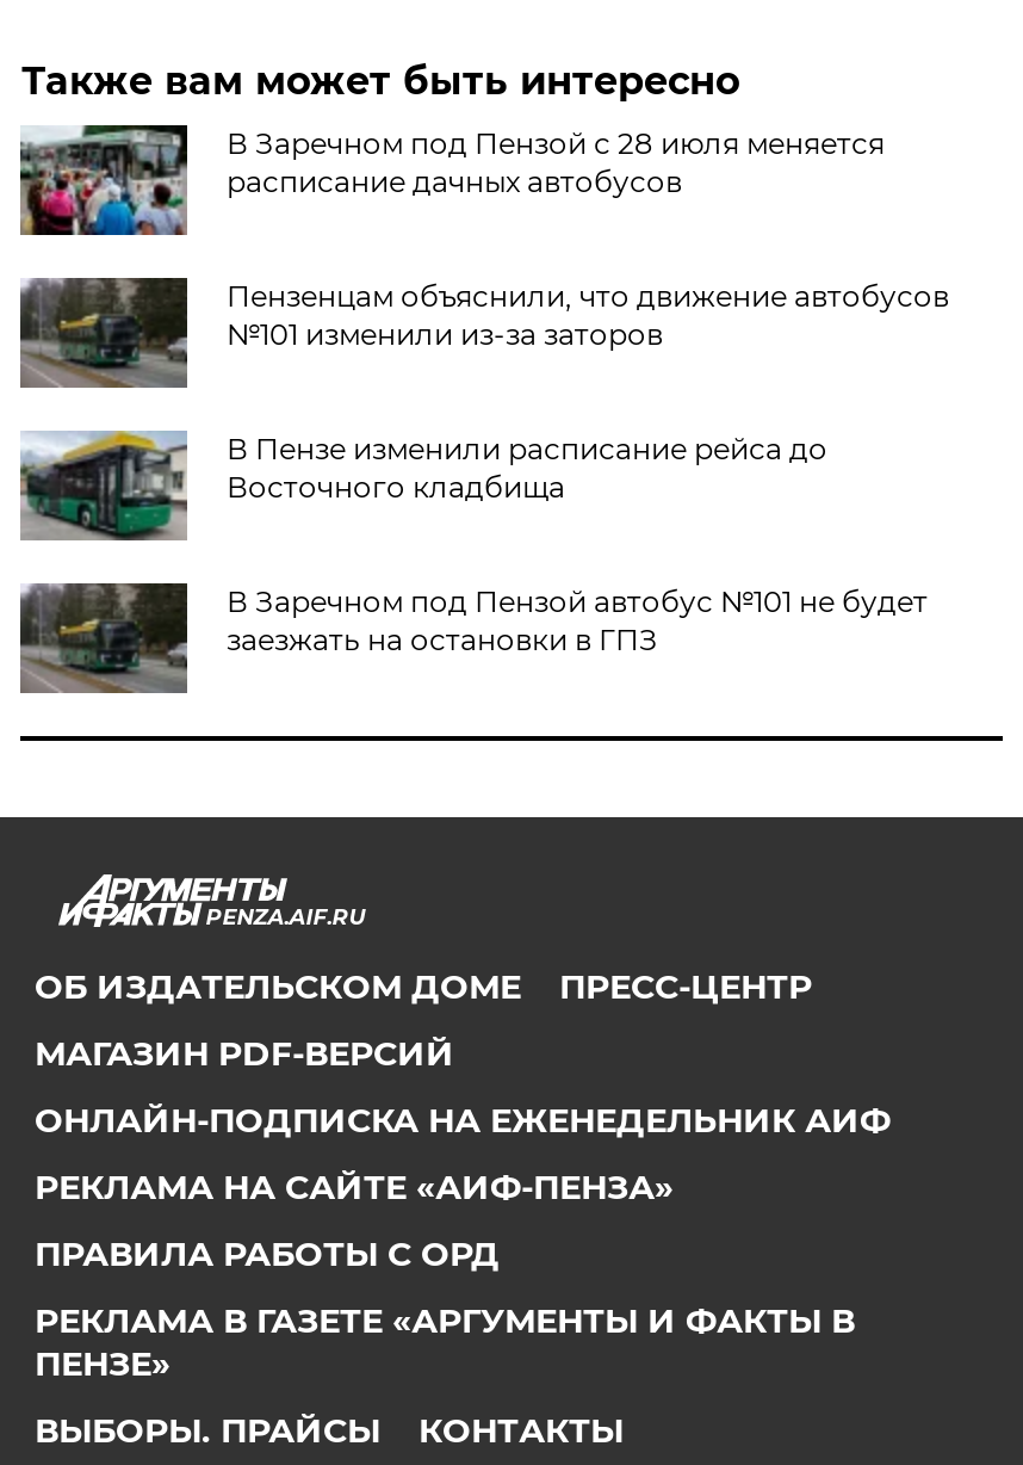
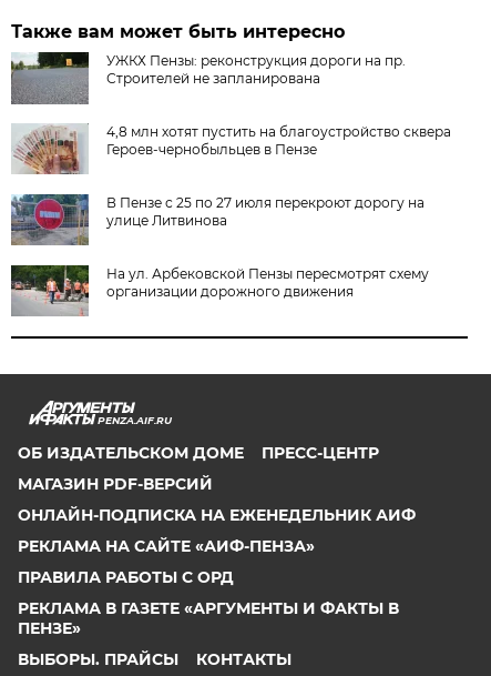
- [image]
- В Заречном под Пензой с 28 июля меняется
- расписание дачных автобусов
+ [image]
+ УЖКХ Пензы: реконструкция дороги на пр.
+ Строителей не запланирована

- [image]
- Пензенцам объяснили, что движение автобусов
- №101 изменили из-за заторов
+ [image]
+ 4,8 млн хотят пустить на благоустройство сквера
+ Героев-чернобыльцев в Пензе

- [image]
- В Пензе изменили расписание рейса до
- Восточного кладбища
+ [image]
+ В Пензе с 25 по 27 июля перекроют дорогу на
+ улице Литвинова

- [image]
- В Заречном под Пензой автобус №101 не будет
- заезжать на остановки в ГПЗ
+ [image]
+ На ул. Арбековской Пензы пересмотрят схему
+ организации дорожного движения
